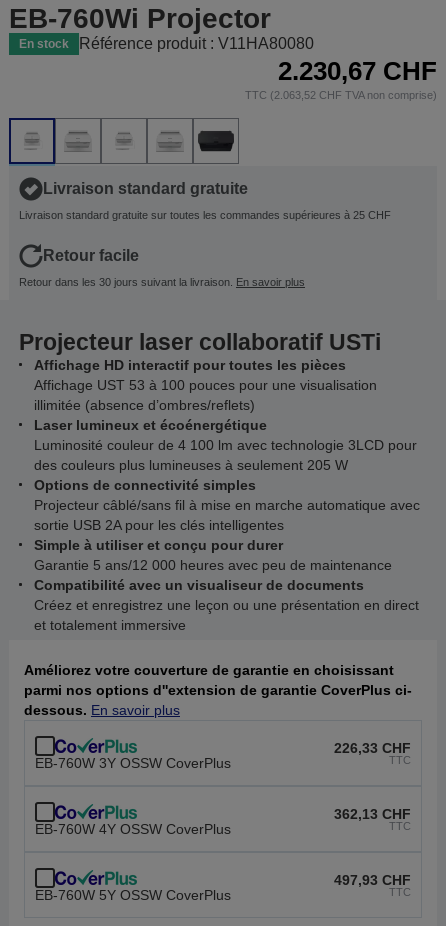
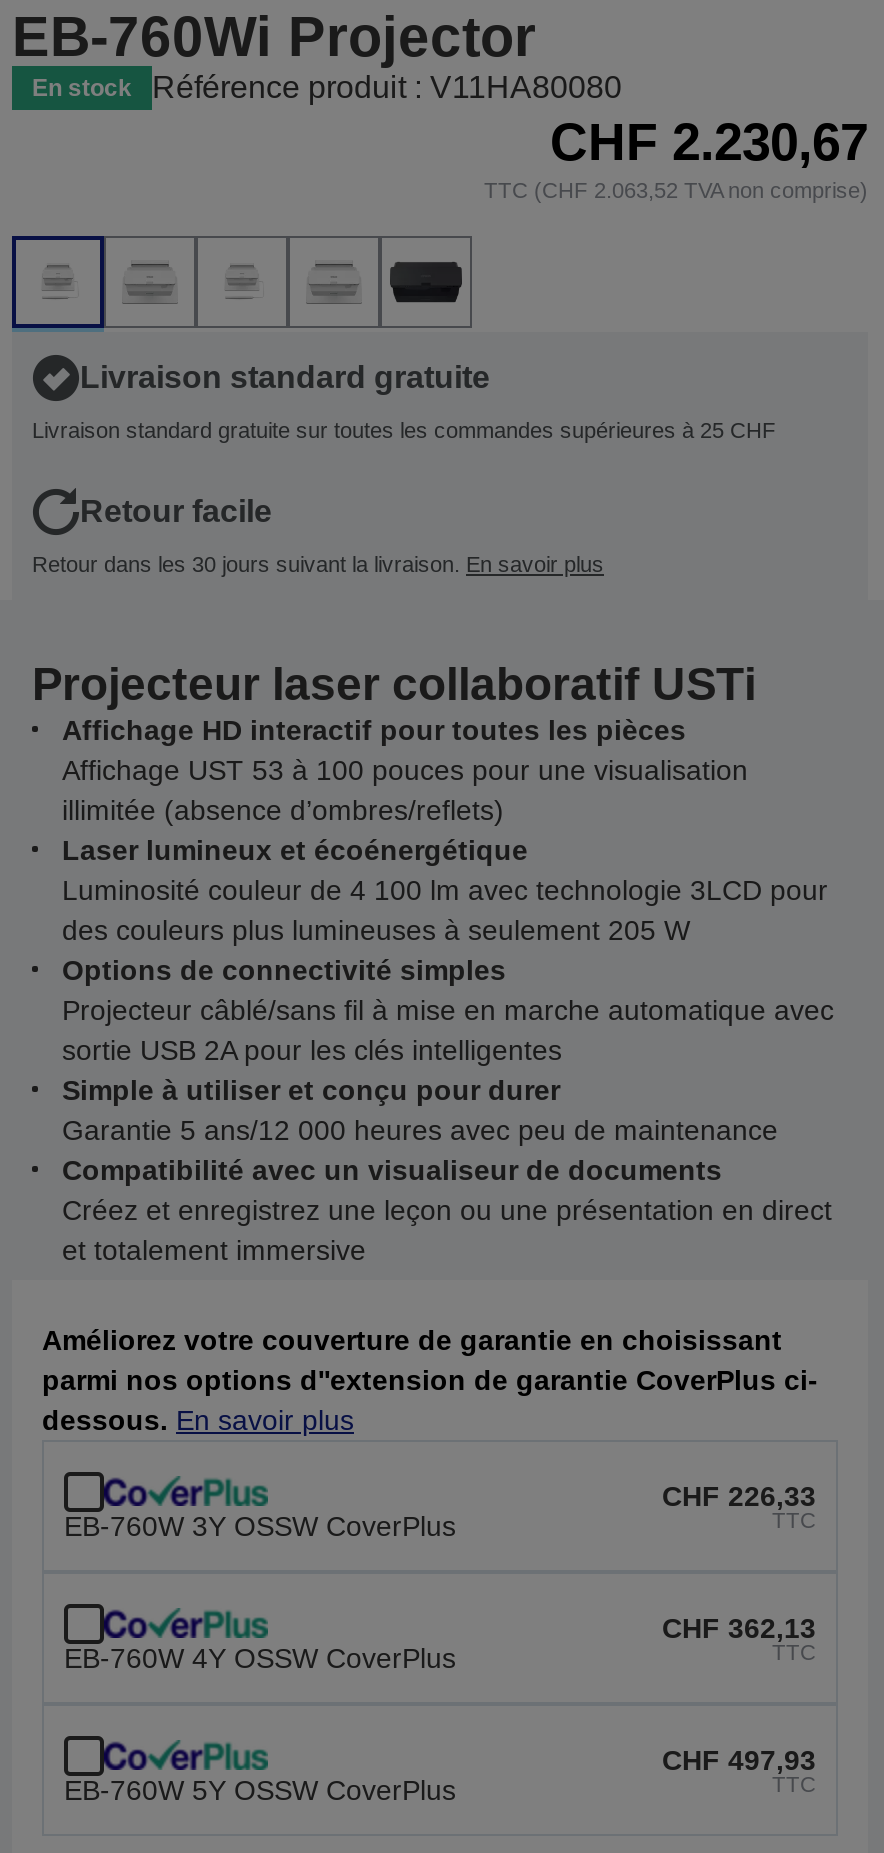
- 2.230,67 CHF
- TTC (2.063,52 CHF TVA non comprise)
+ CHF 2.230,67
+ TTC (CHF 2.063,52 TVA non comprise)

- 226,33 CHF
+ CHF 226,33

- 362,13 CHF
+ CHF 362,13

- 497,93 CHF
+ CHF 497,93
